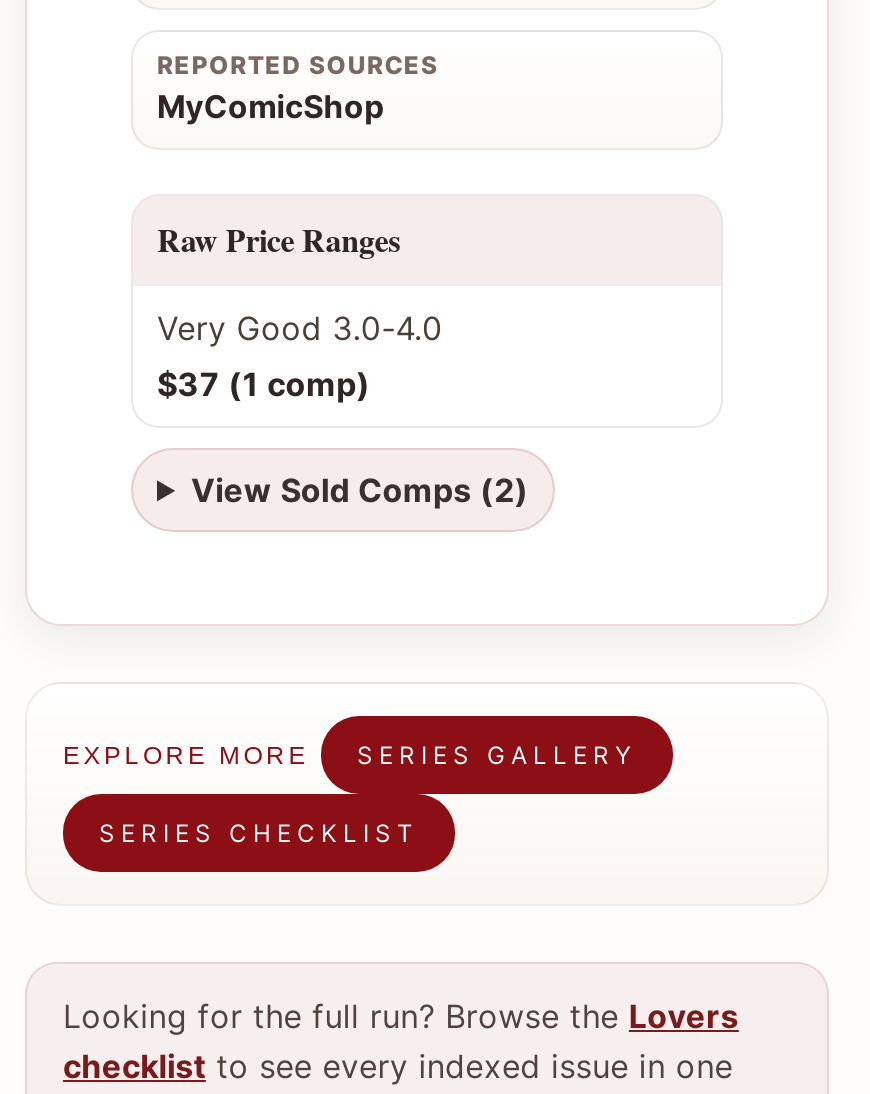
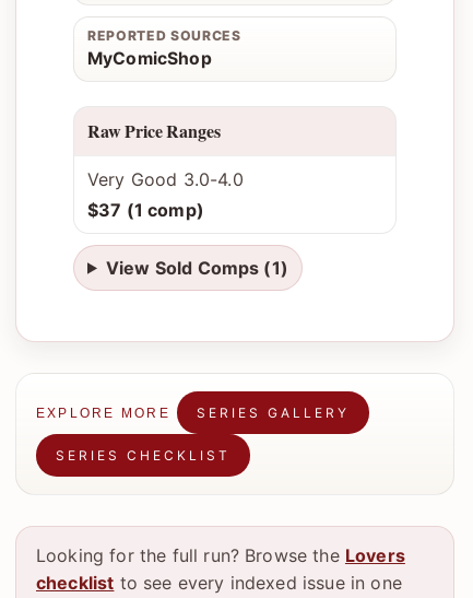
- View Sold Comps (2)
+ View Sold Comps (1)
